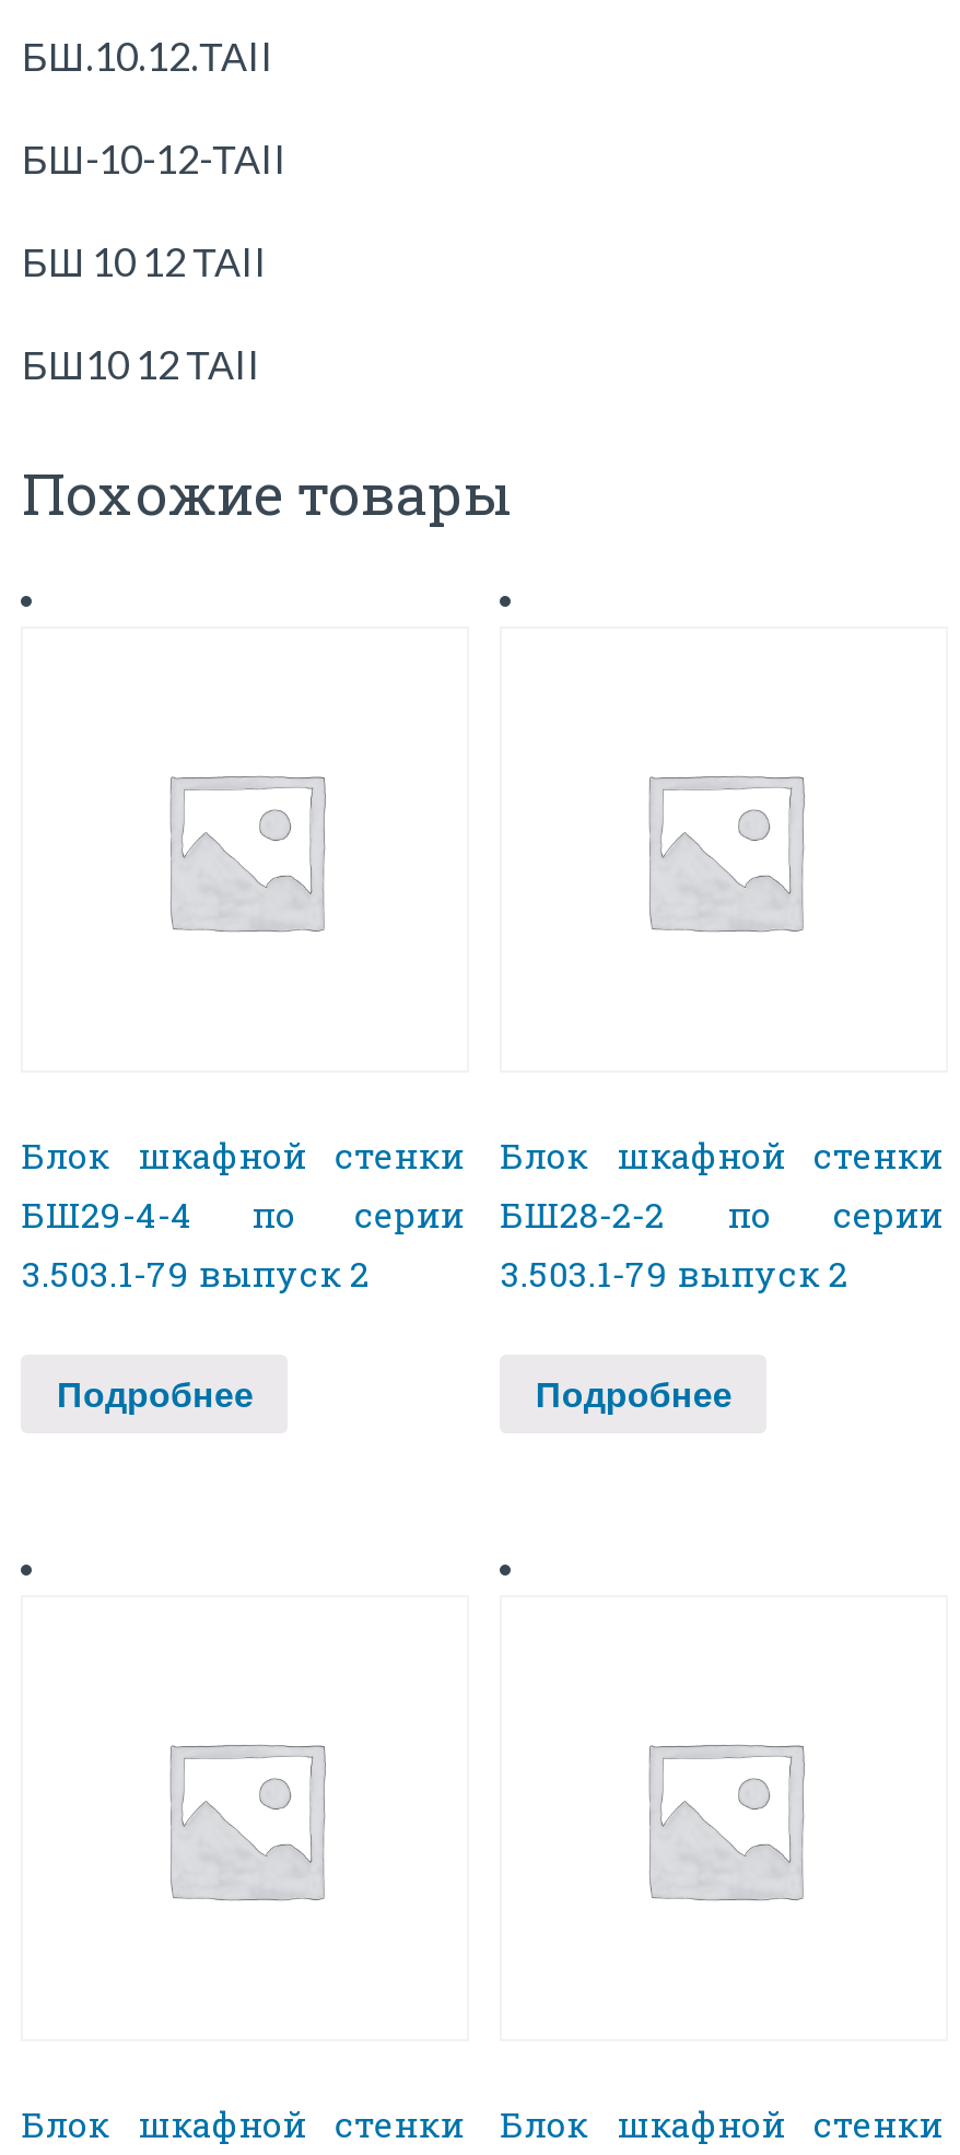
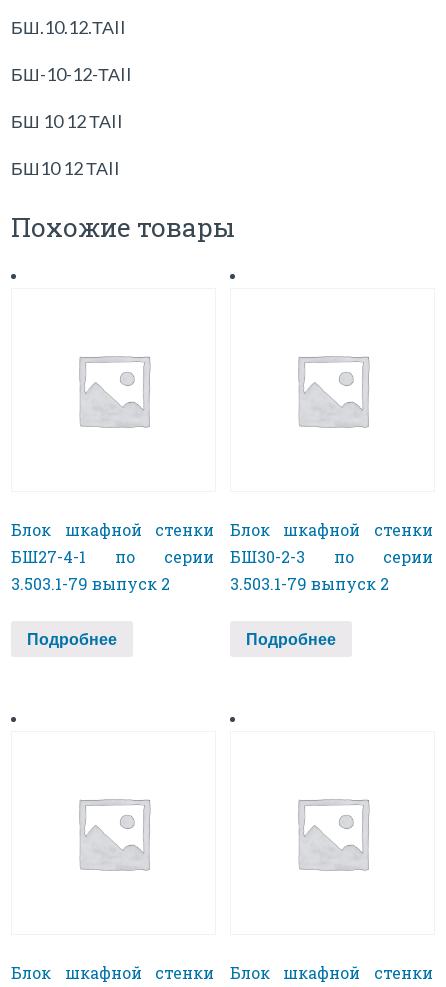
- БШ29-4-4 по серии
+ БШ27-4-1 по серии

- БШ28-2-2 по серии
+ БШ30-2-3 по серии
